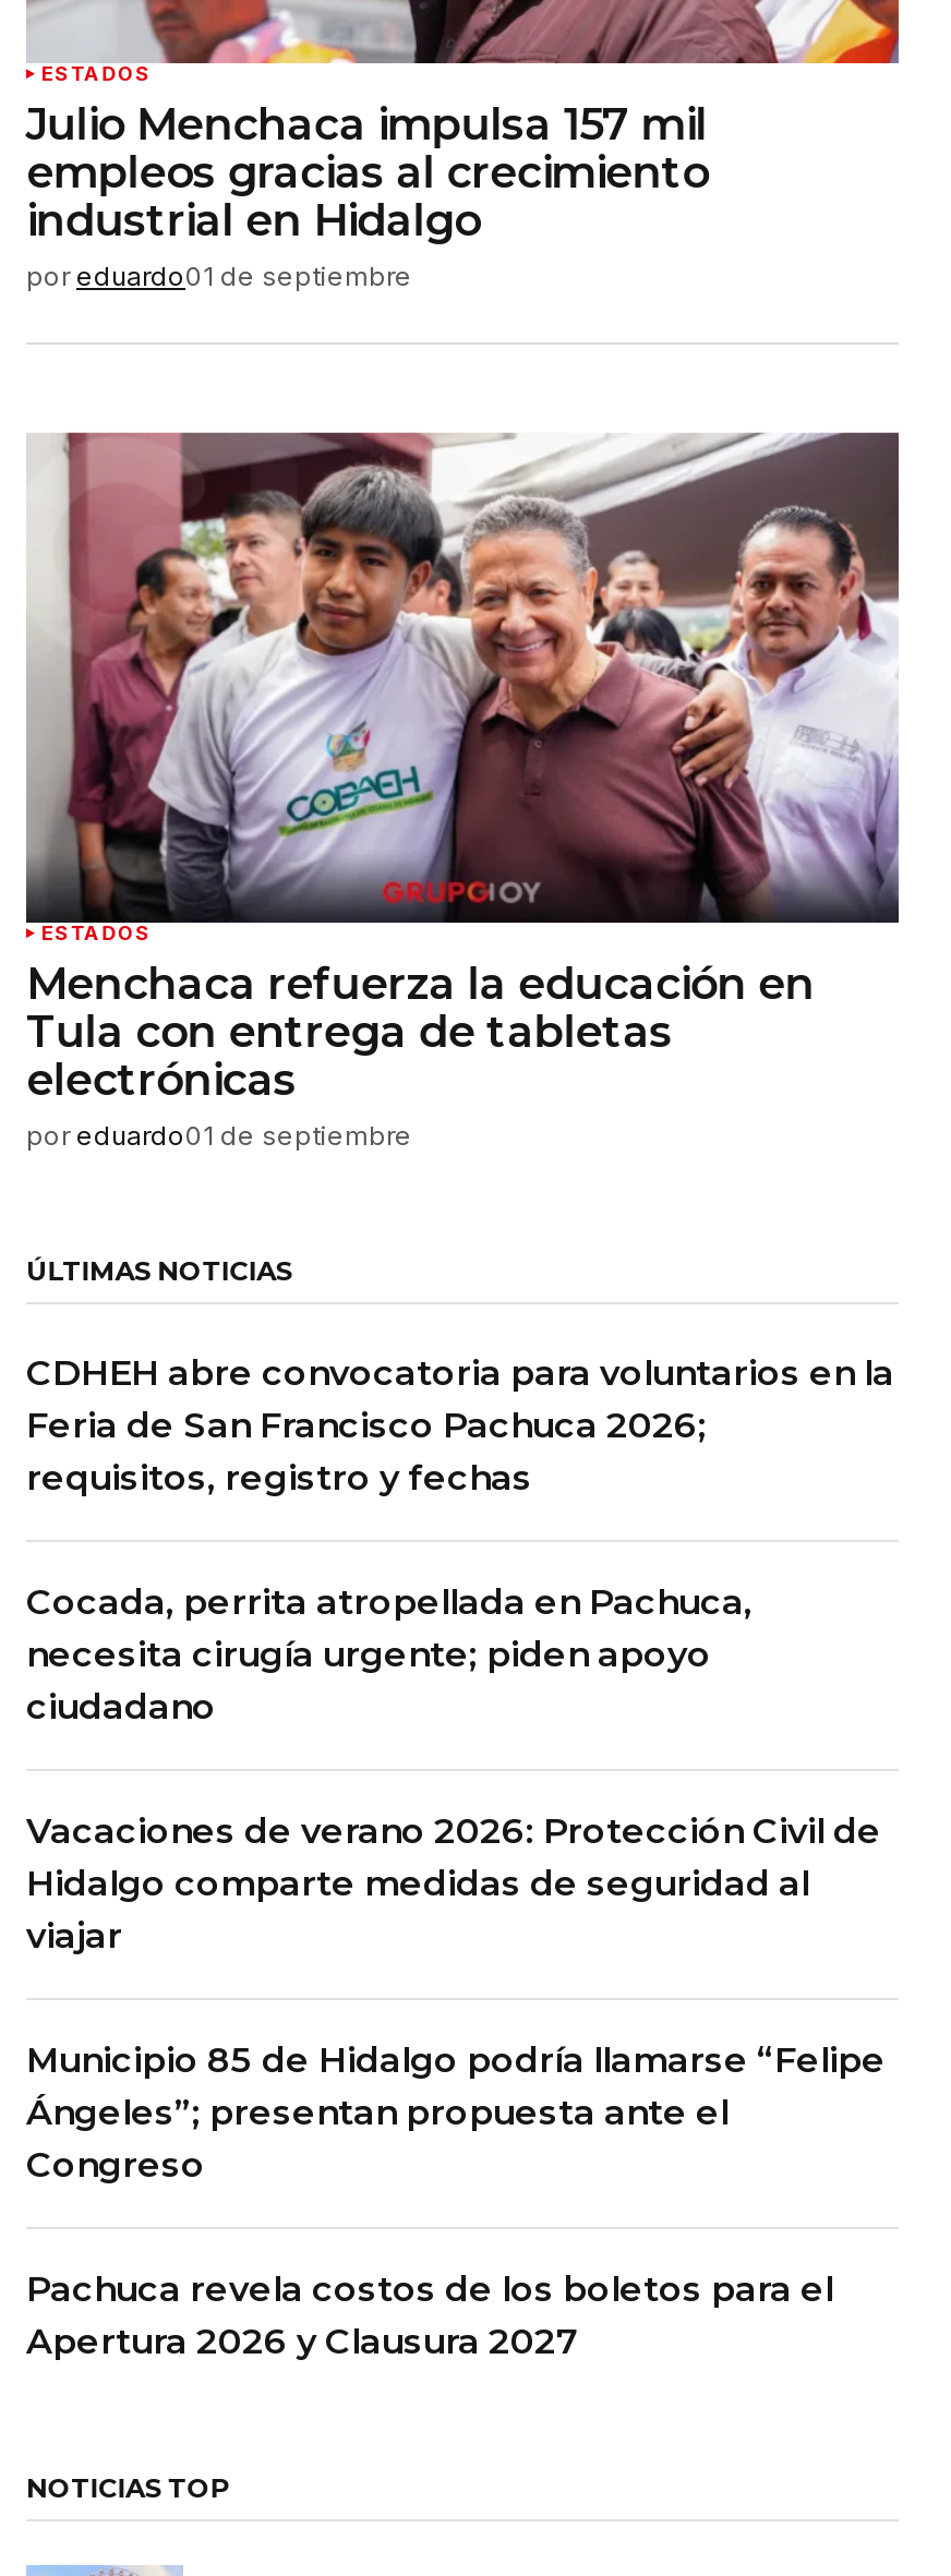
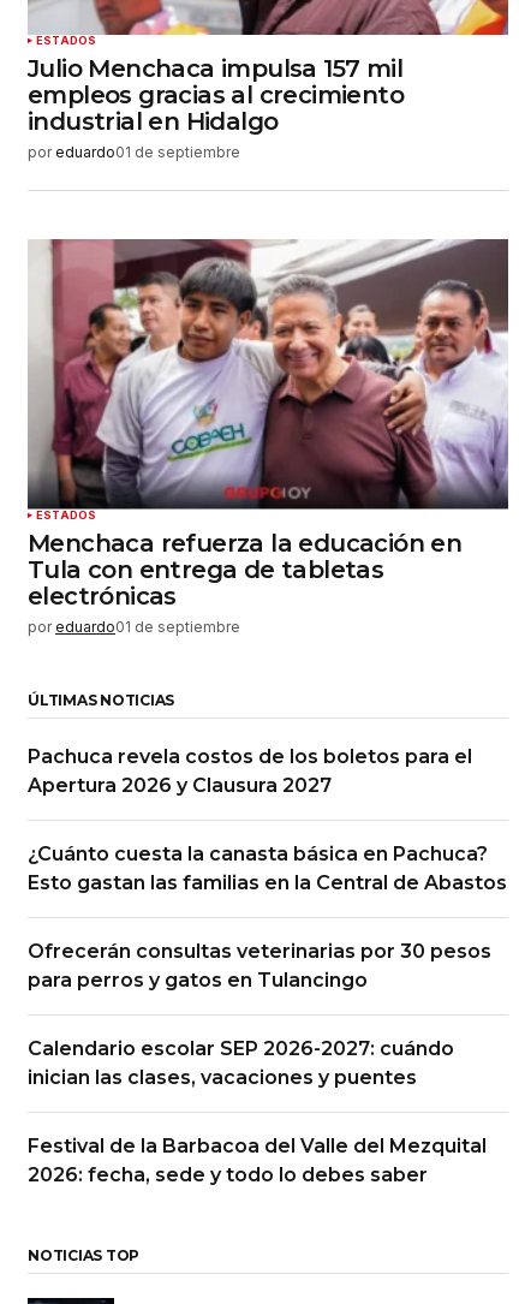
- CDHEH abre convocatoria para voluntarios en la
- Feria de San Francisco Pachuca 2026;
- requisitos, registro y fechas
- Cocada, perrita atropellada en Pachuca,
- necesita cirugía urgente; piden apoyo
- ciudadano
- Vacaciones de verano 2026: Protección Civil de
- Hidalgo comparte medidas de seguridad al
- viajar
- Municipio 85 de Hidalgo podría llamarse “Felipe
- Ángeles”; presentan propuesta ante el
- Congreso

moved up: Pachuca revela costos de los boletos para el | Apertura 2026 y Clausura 2027

+ ¿Cuánto cuesta la canasta básica en Pachuca?
+ Esto gastan las familias en la Central de Abastos
+ Ofrecerán consultas veterinarias por 30 pesos
+ para perros y gatos en Tulancingo
+ Calendario escolar SEP 2026-2027: cuándo
+ inician las clases, vacaciones y puentes
+ Festival de la Barbacoa del Valle del Mezquital
+ 2026: fecha, sede y todo lo debes saber
